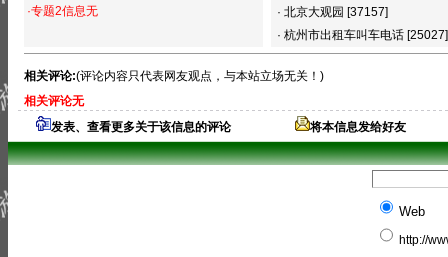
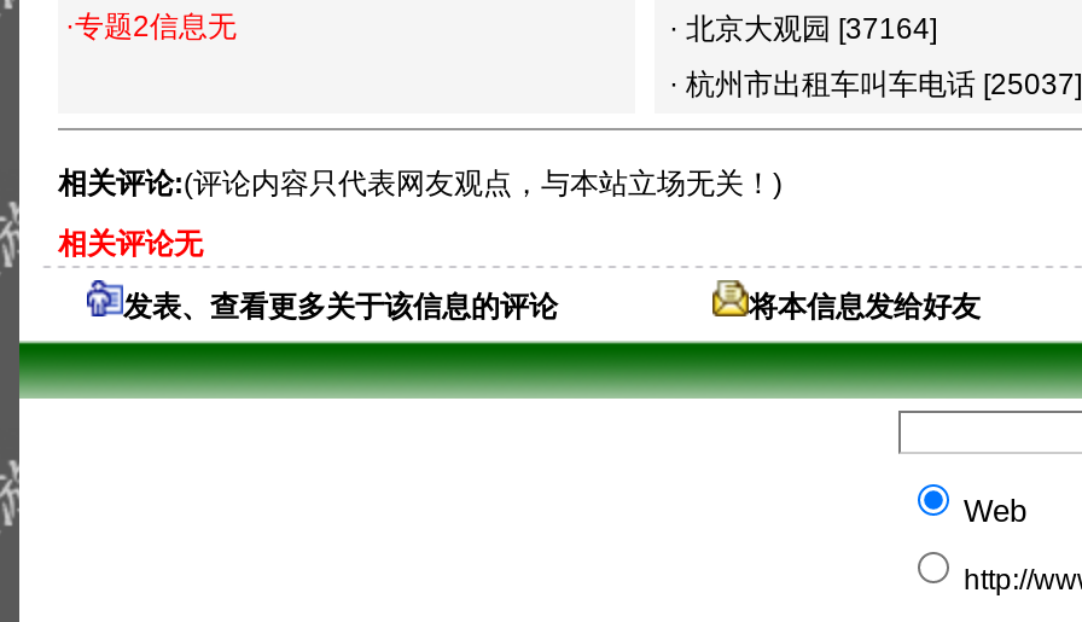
- ·北京大观园[37157]
+ ·北京大观园[37164]

- ·杭州市出租车叫车电话[25027]
+ ·杭州市出租车叫车电话[25037]
